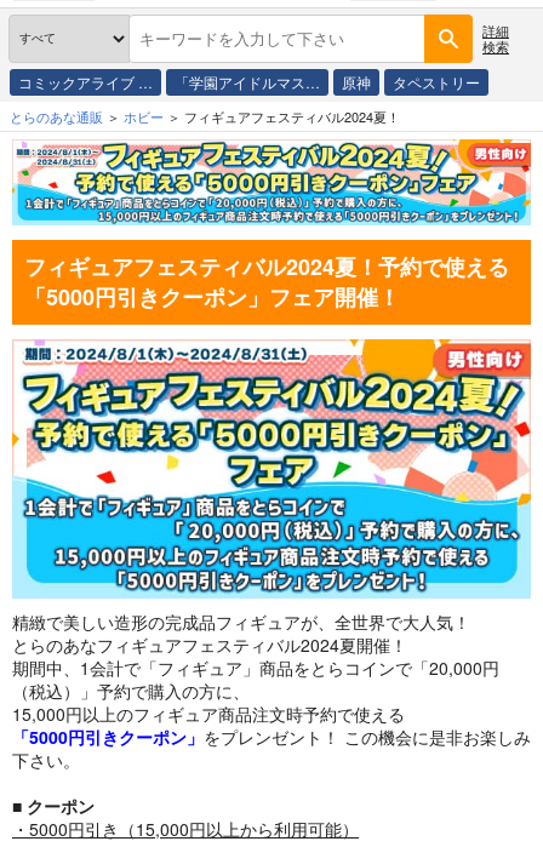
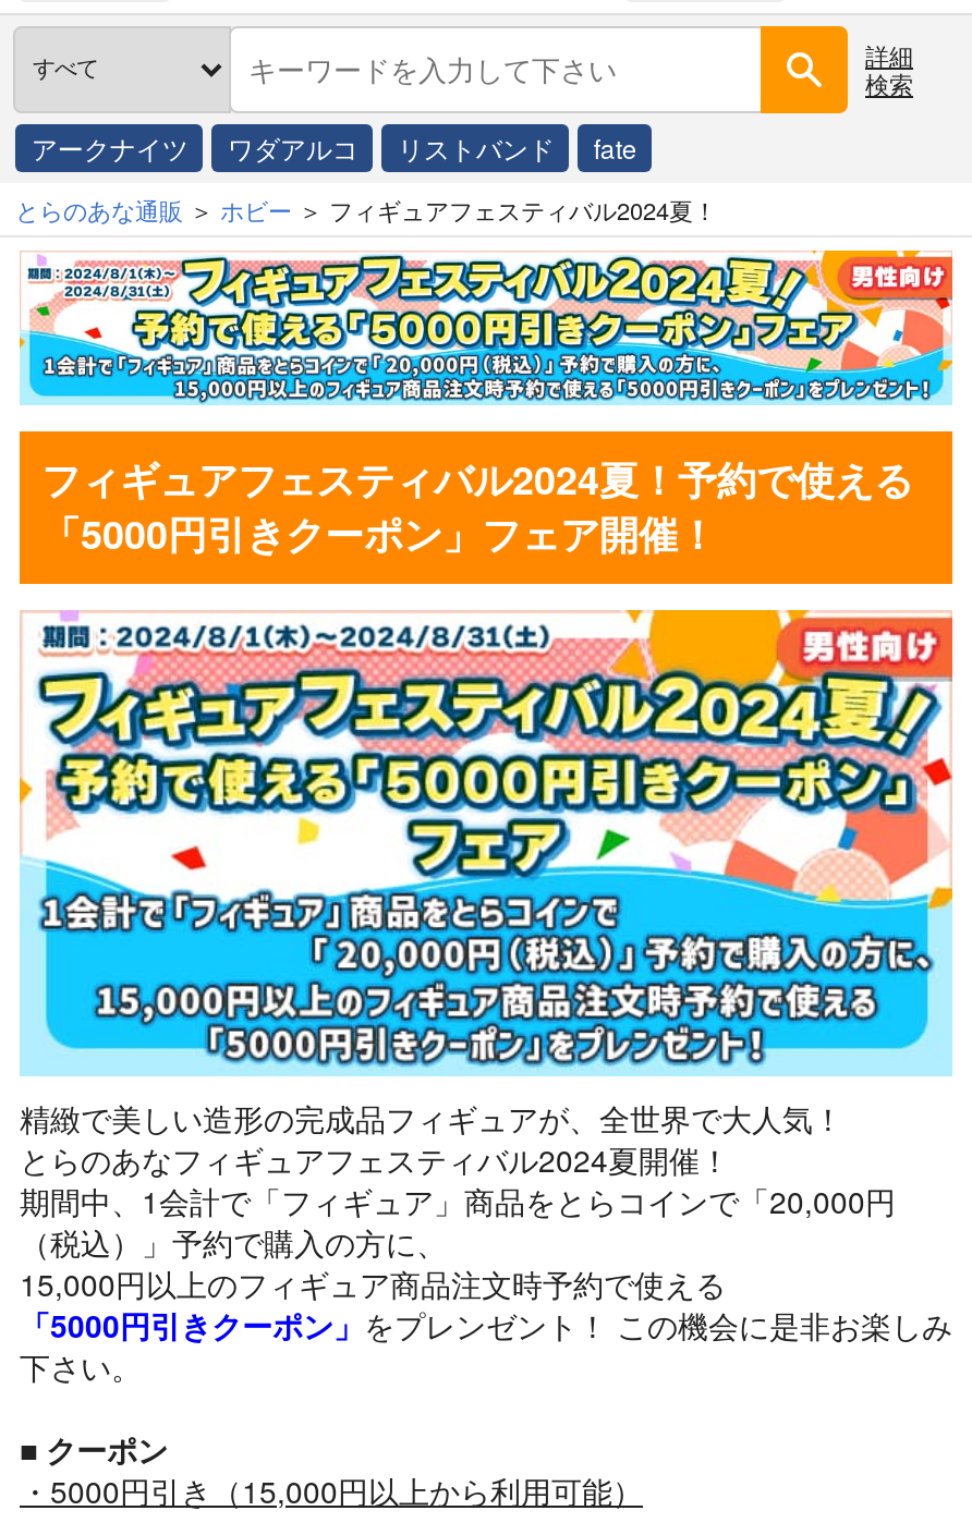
- コミックアライブ …
- 「学園アイドルマス…
- 原神
- タペストリー
+ アークナイツ
+ ワダアルコ
+ リストバンド
+ fate
